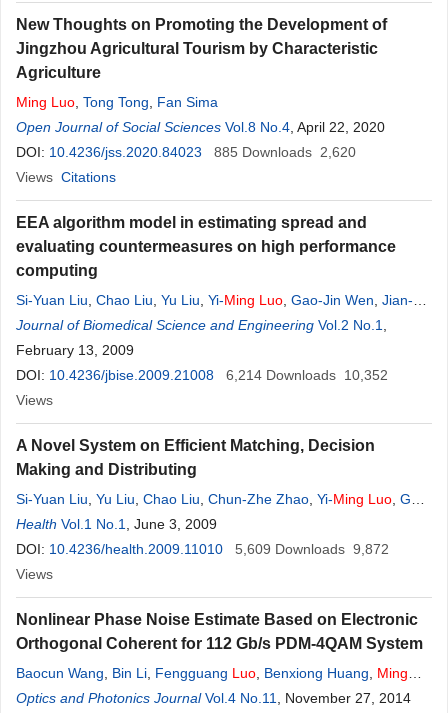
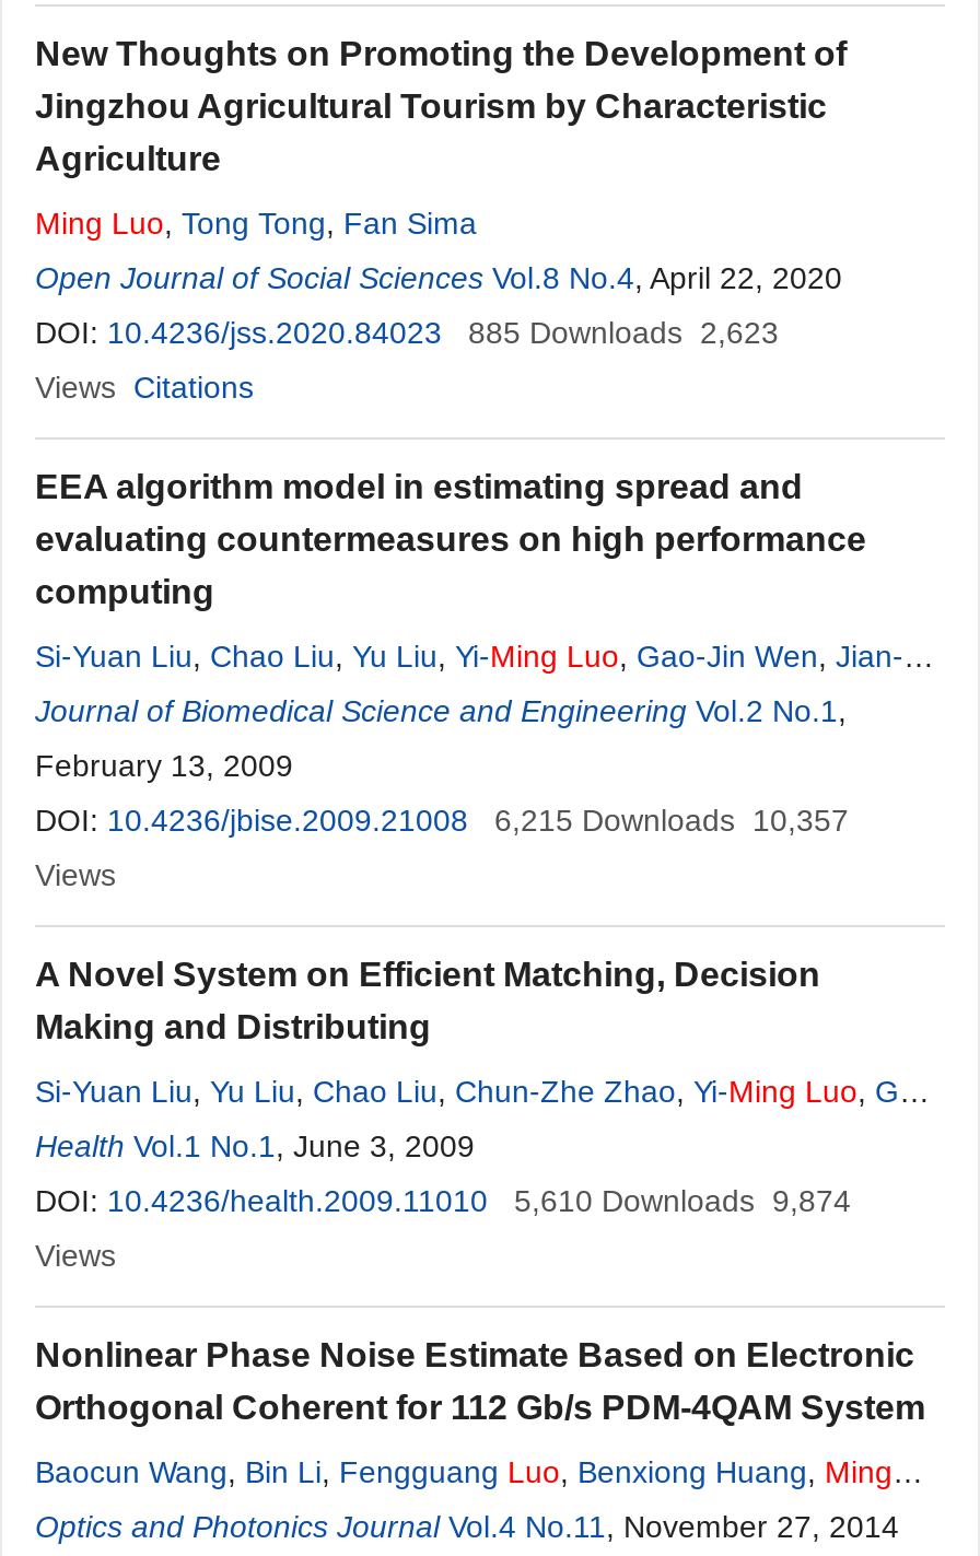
- DOI: 10.4236/jss.2020.84023 885 Downloads 2,620
+ DOI: 10.4236/jss.2020.84023 885 Downloads 2,623

- DOI: 10.4236/jbise.2009.21008 6,214 Downloads 10,352
+ DOI: 10.4236/jbise.2009.21008 6,215 Downloads 10,357

- DOI: 10.4236/health.2009.11010 5,609 Downloads 9,872
+ DOI: 10.4236/health.2009.11010 5,610 Downloads 9,874
